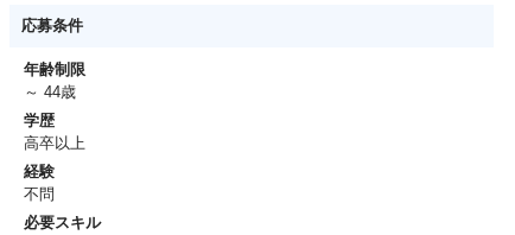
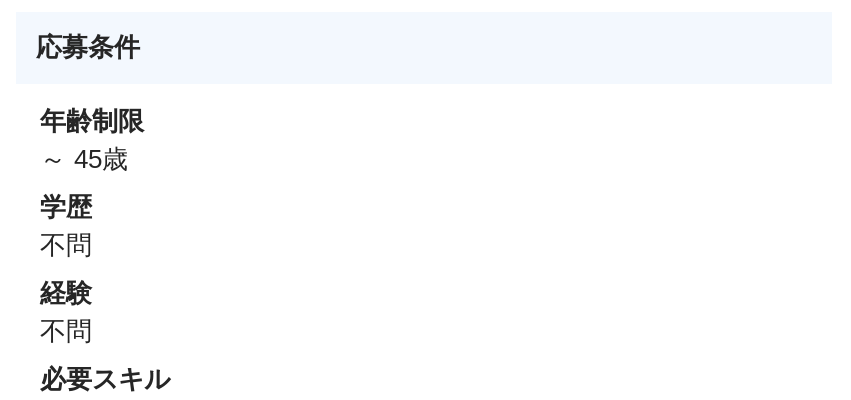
- ～ 44歳
+ ～ 45歳

- 高卒以上
+ 不問
